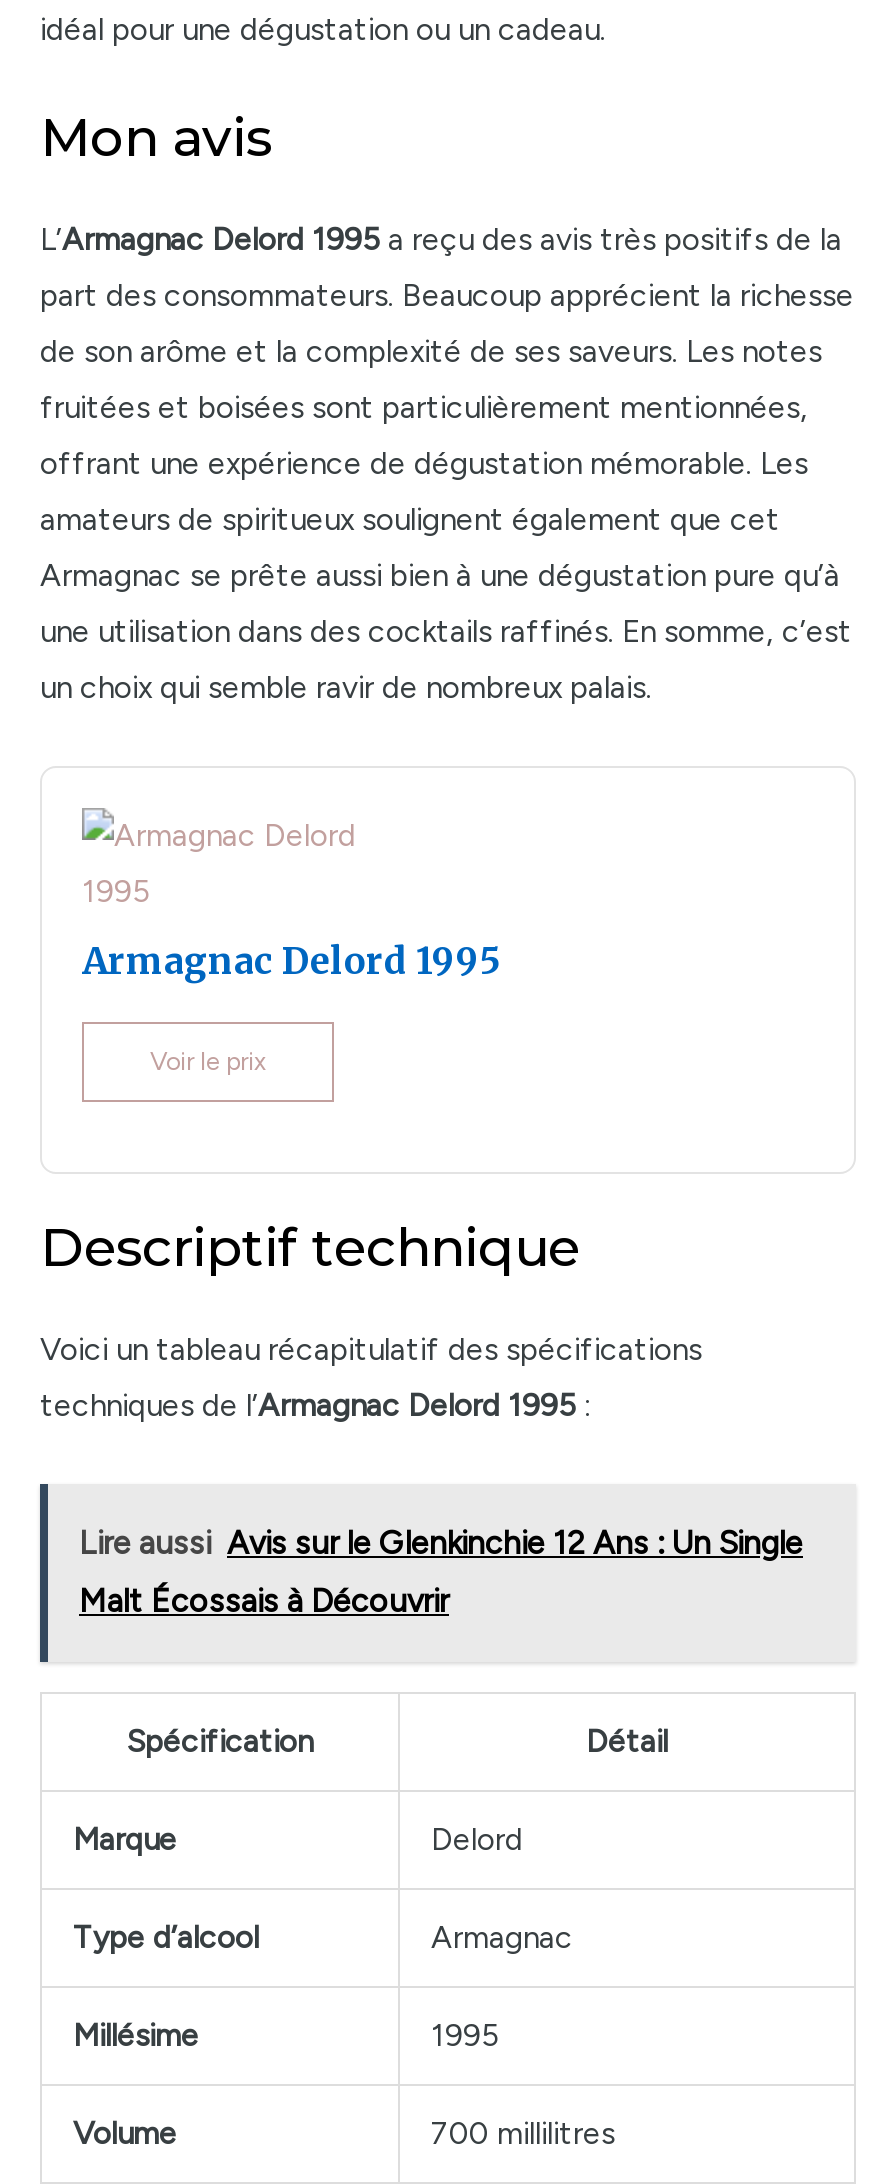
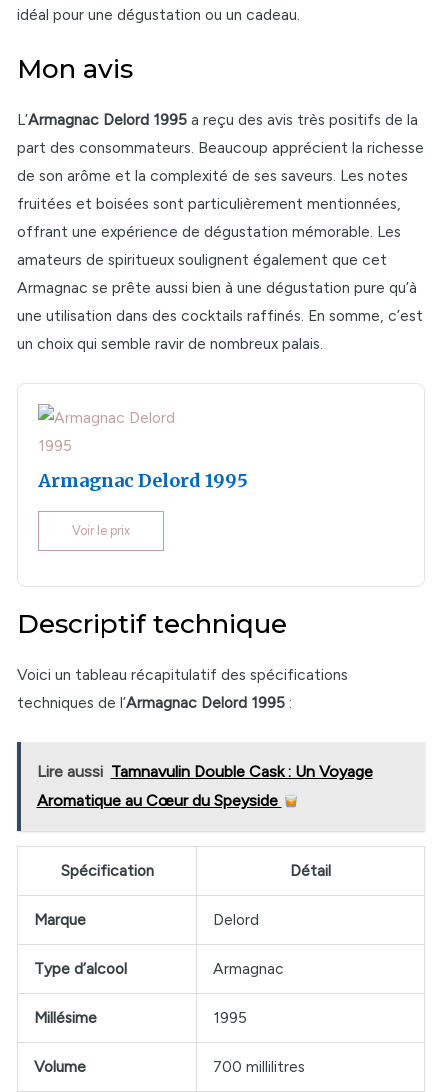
- Lire aussi Avis sur le Glenkinchie 12 Ans : Un Single
+ Lire aussi Tamnavulin Double Cask : Un Voyage

- Malt Écossais à Découvrir
+ Aromatique au Cœur du Speyside
